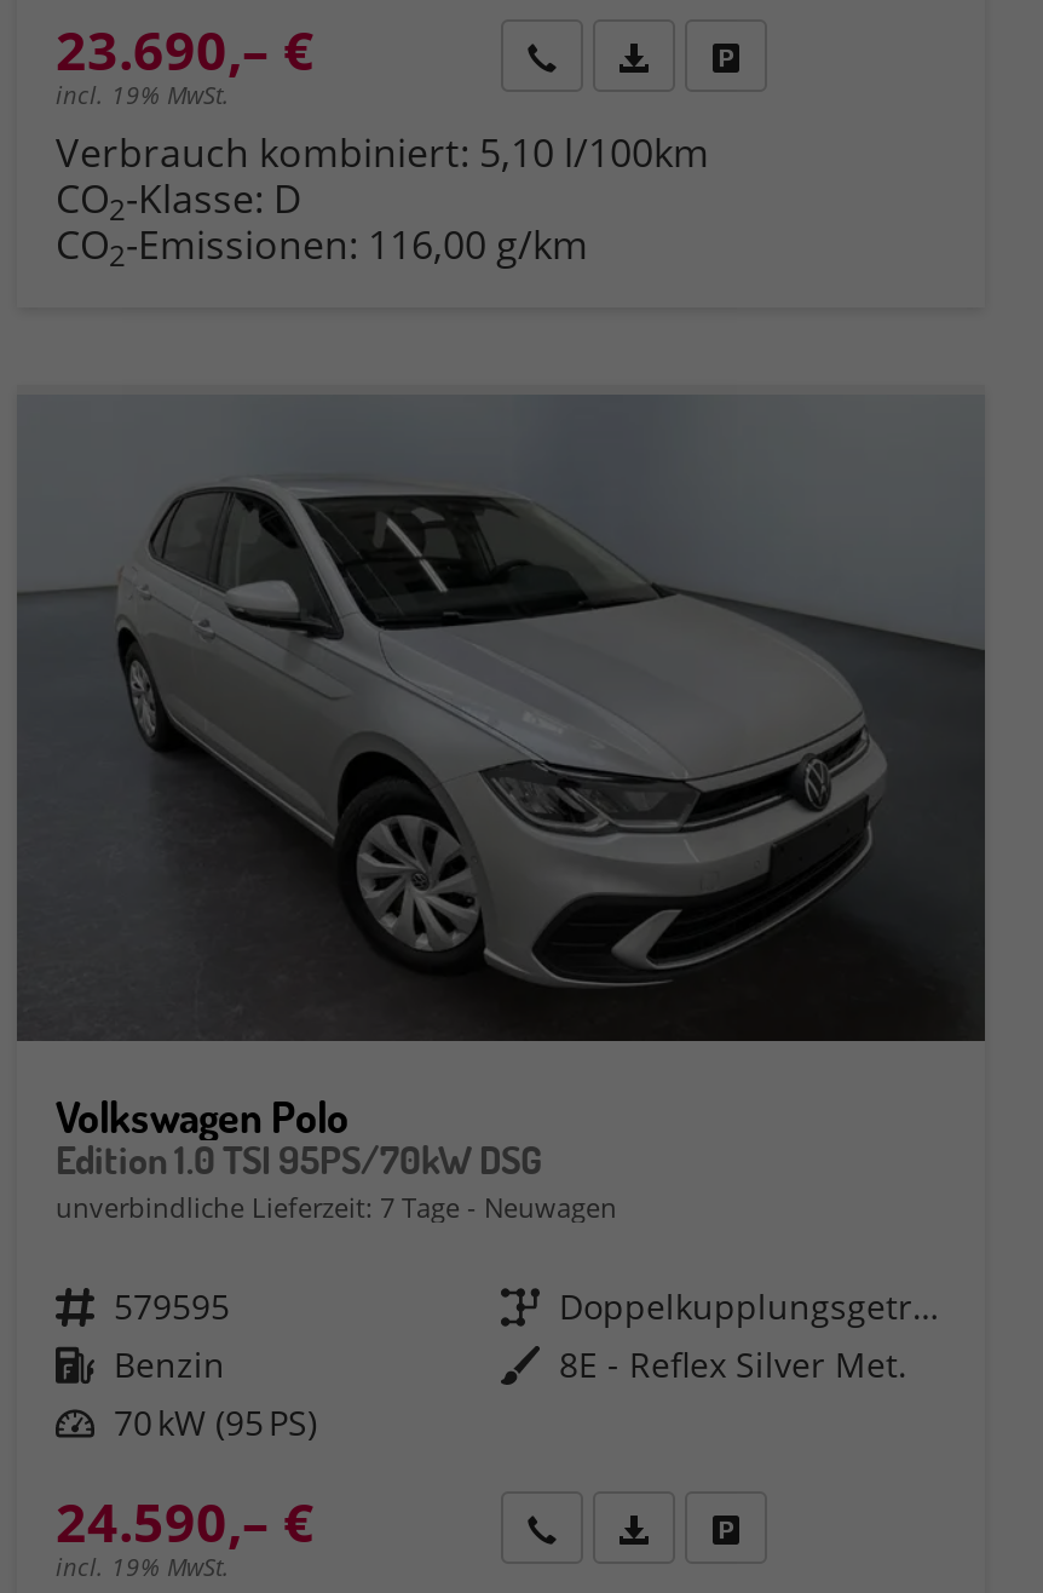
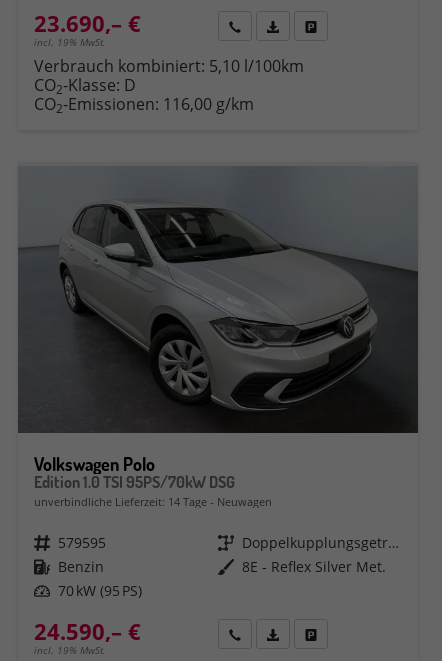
- unverbindliche Lieferzeit: 7 Tage Neuwagen
+ unverbindliche Lieferzeit: 14 Tage Neuwagen
